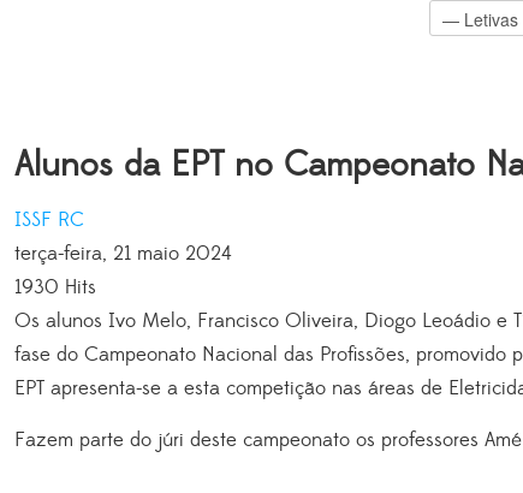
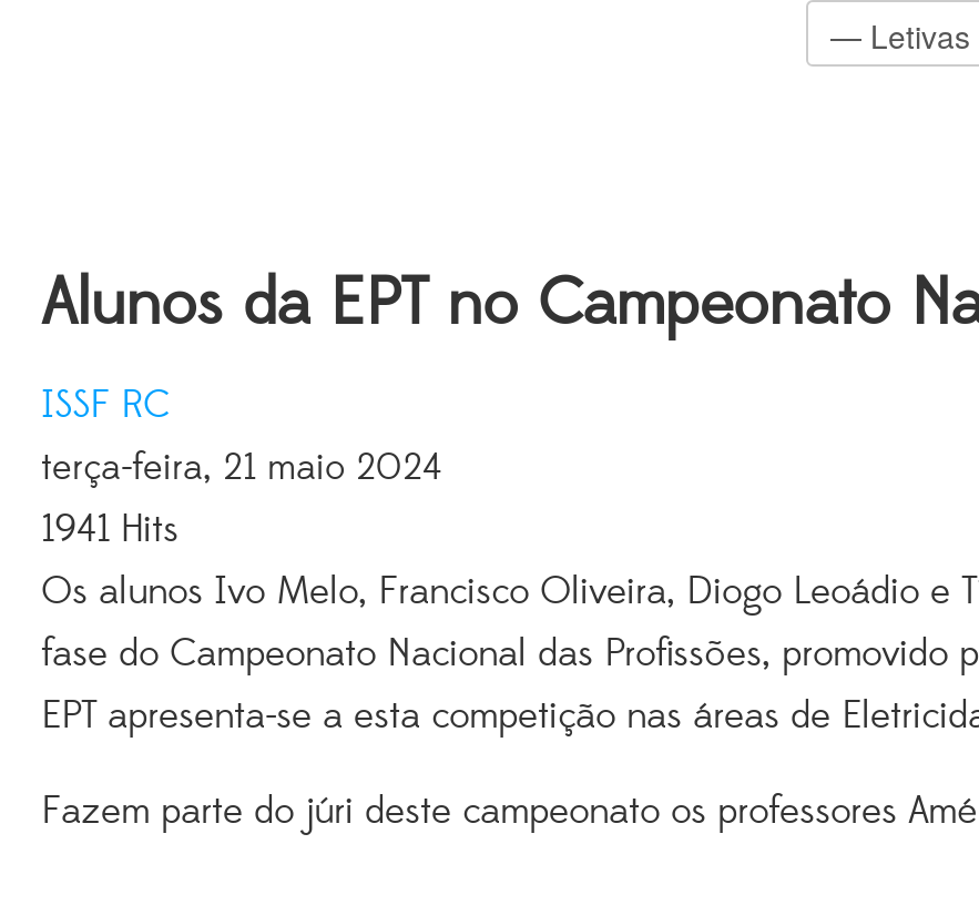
- 1930 Hits
+ 1941 Hits
